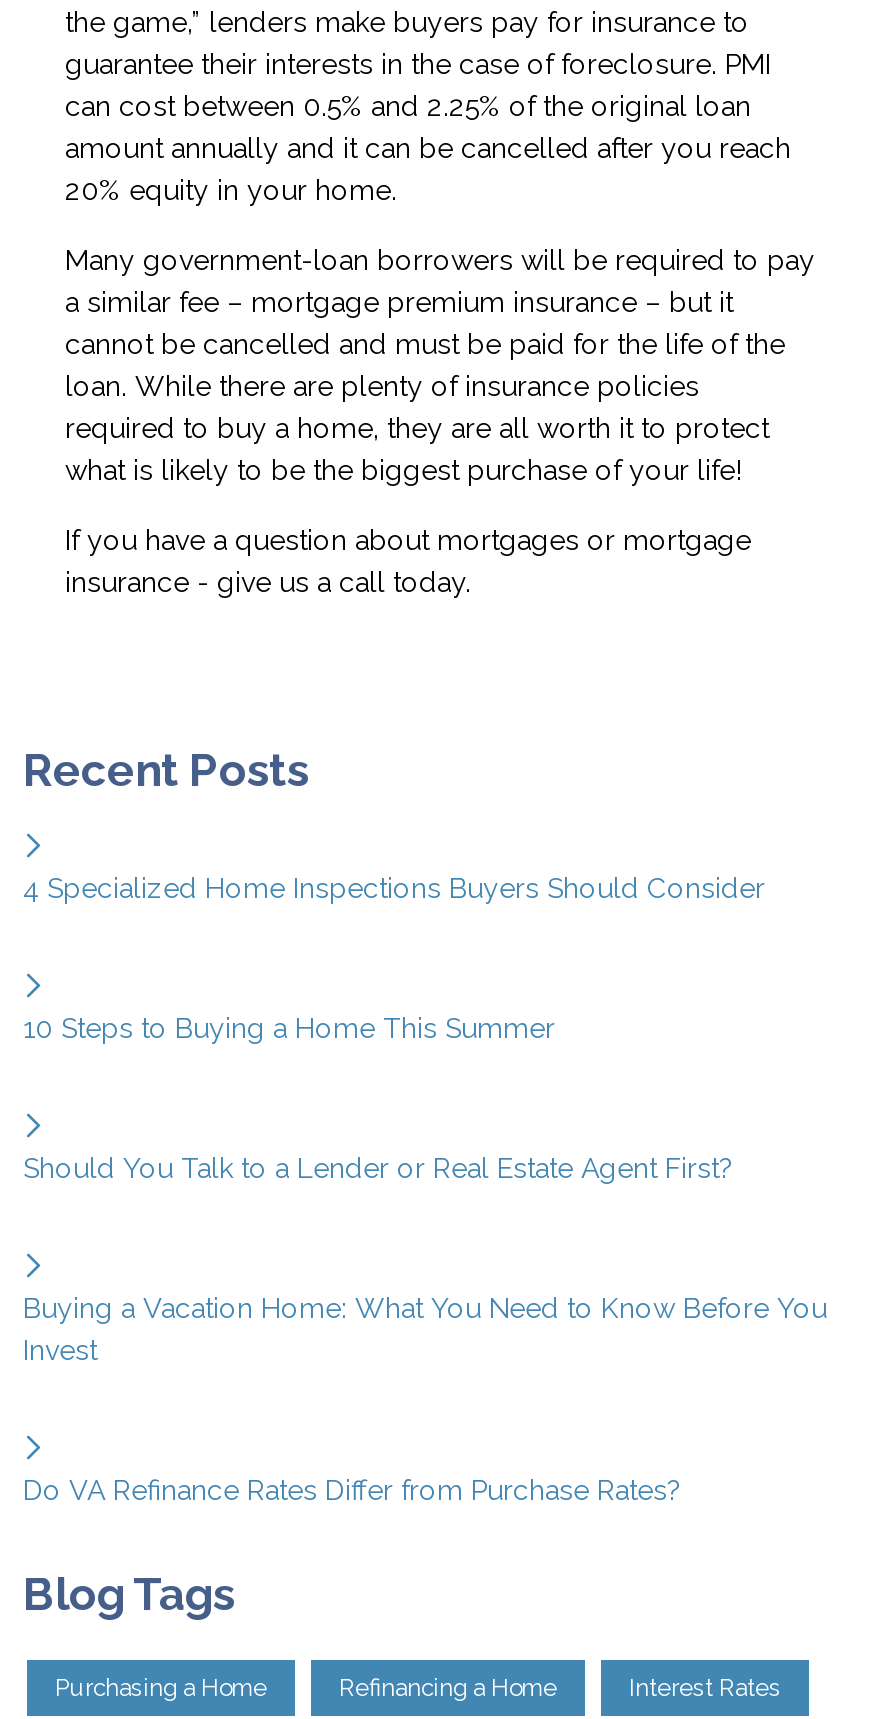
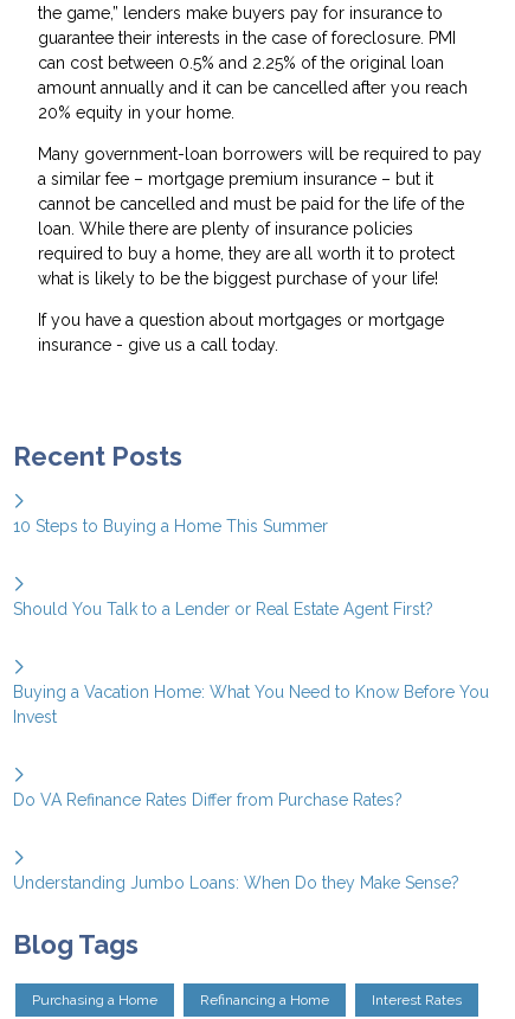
- 4 Specialized Home Inspections Buyers Should Consider

moved up: 10 Steps to Buying a Home This Summer | Should You Talk to a Lender or Real Estate Agent First? | Buying a Vacation Home: What You Need to Know Before You | Invest | Do VA Refinance Rates Differ from Purchase Rates?

+ Understanding Jumbo Loans: When Do they Make Sense?
